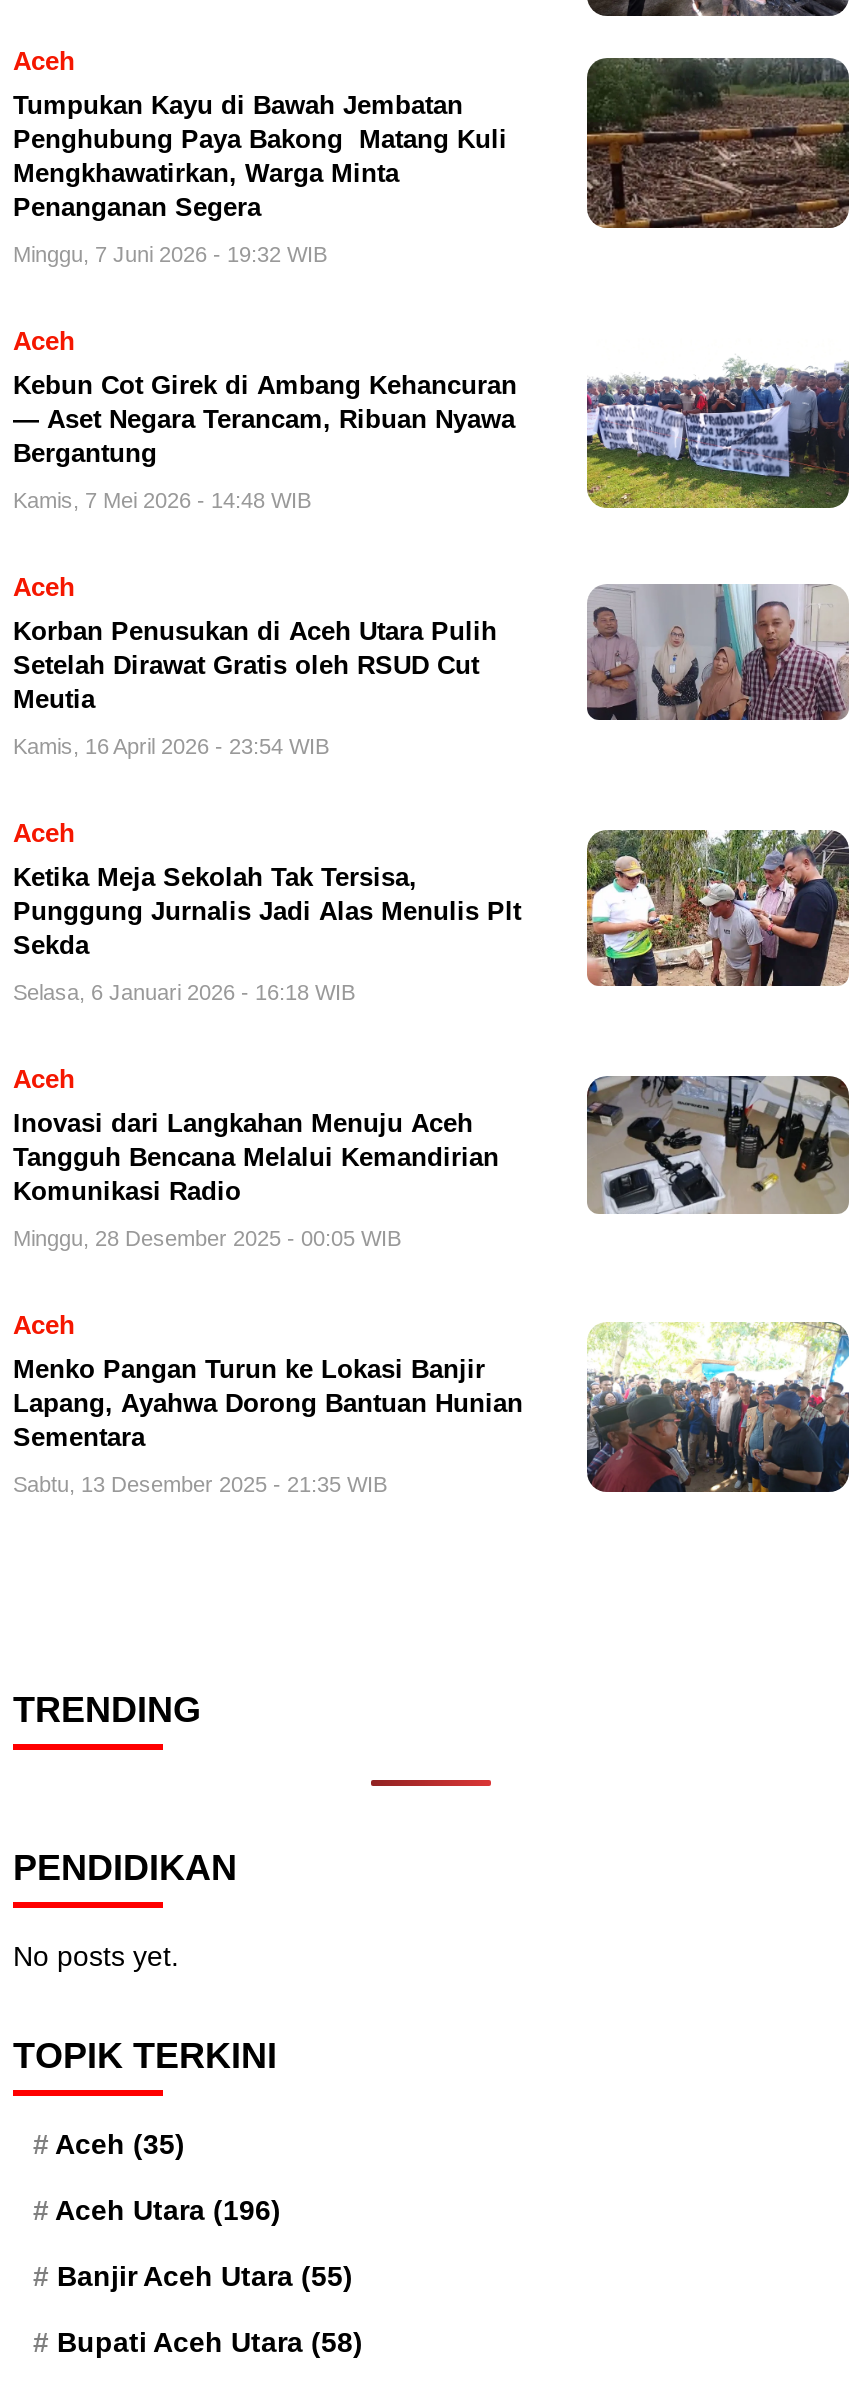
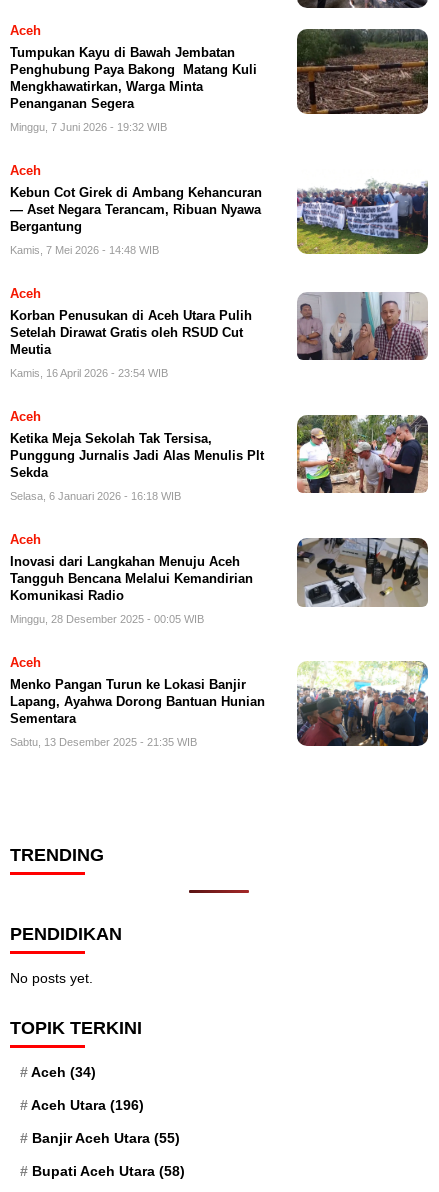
- Aceh (35)
+ Aceh (34)
